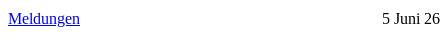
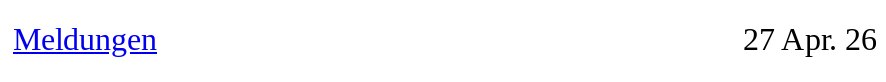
- 5 Juni 26
+ 27 Apr. 26
